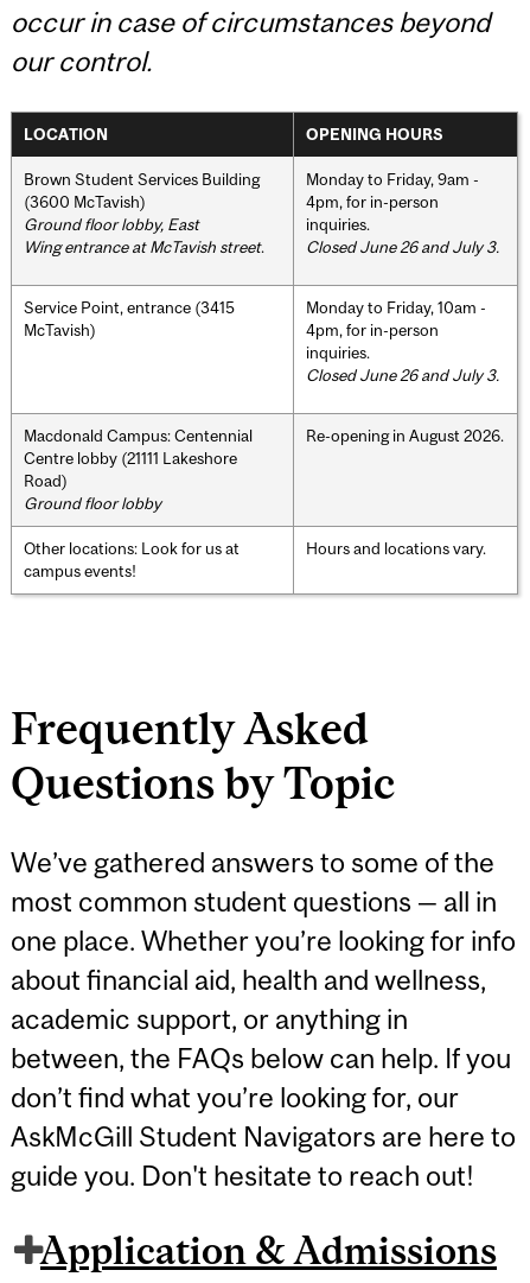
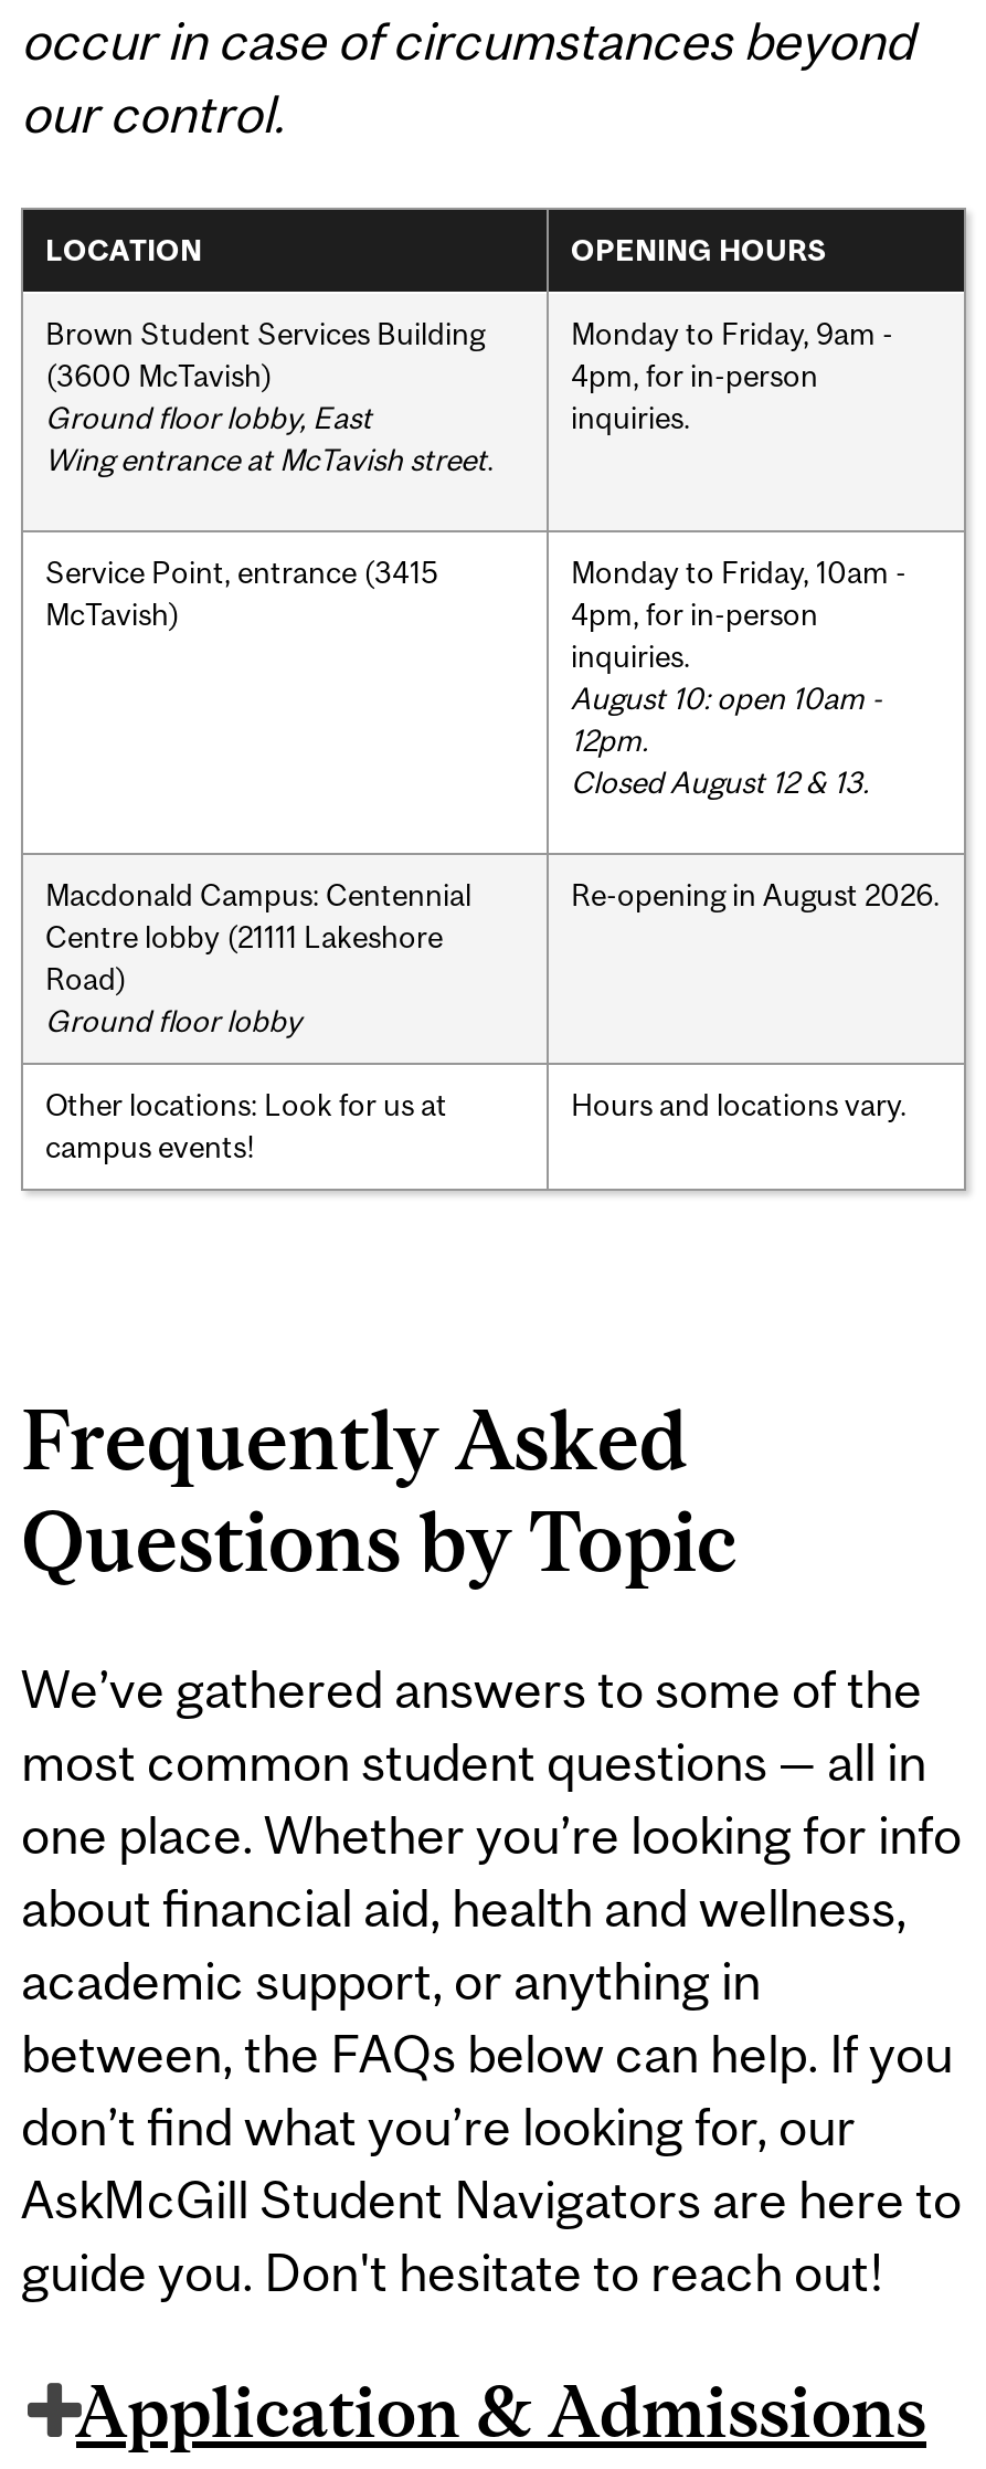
- Closed June 26 and July 3.

- Closed June 26 and July 3.
+ August 10: open 10am -
+ 12pm.
+ Closed August 12 & 13.
